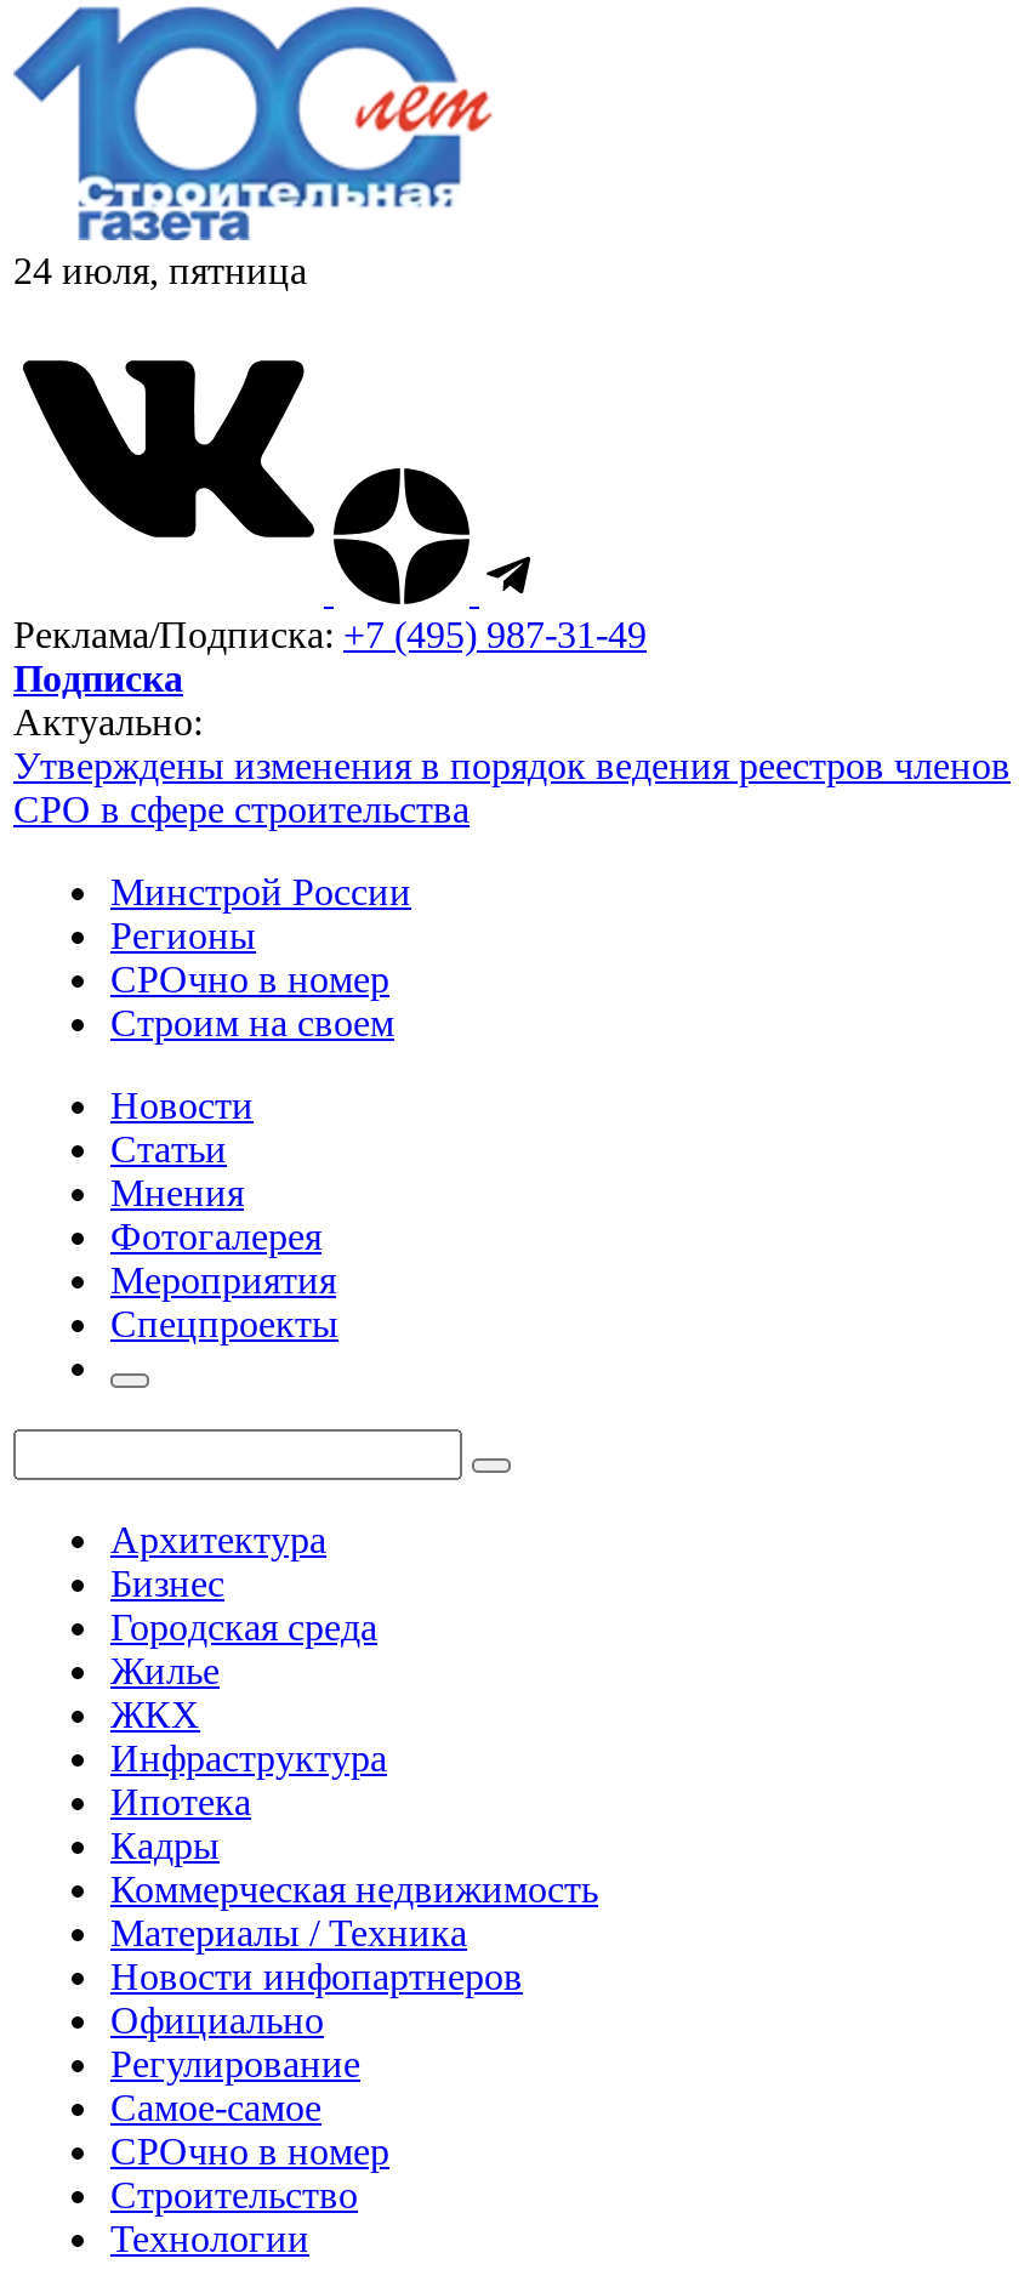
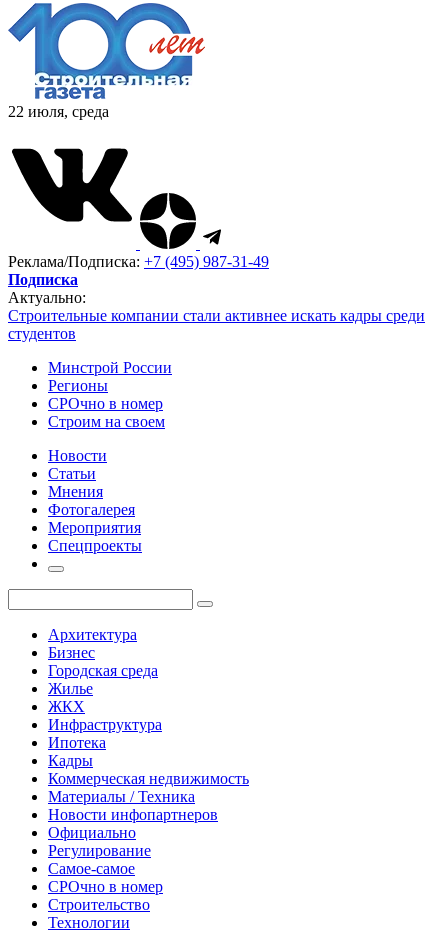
- 24 июля, пятница
+ 22 июля, среда

- Утверждены изменения в порядок ведения реестров членов
- СРО в сфере строительства
+ Строительные компании стали активнее искать кадры среди
+ студентов
